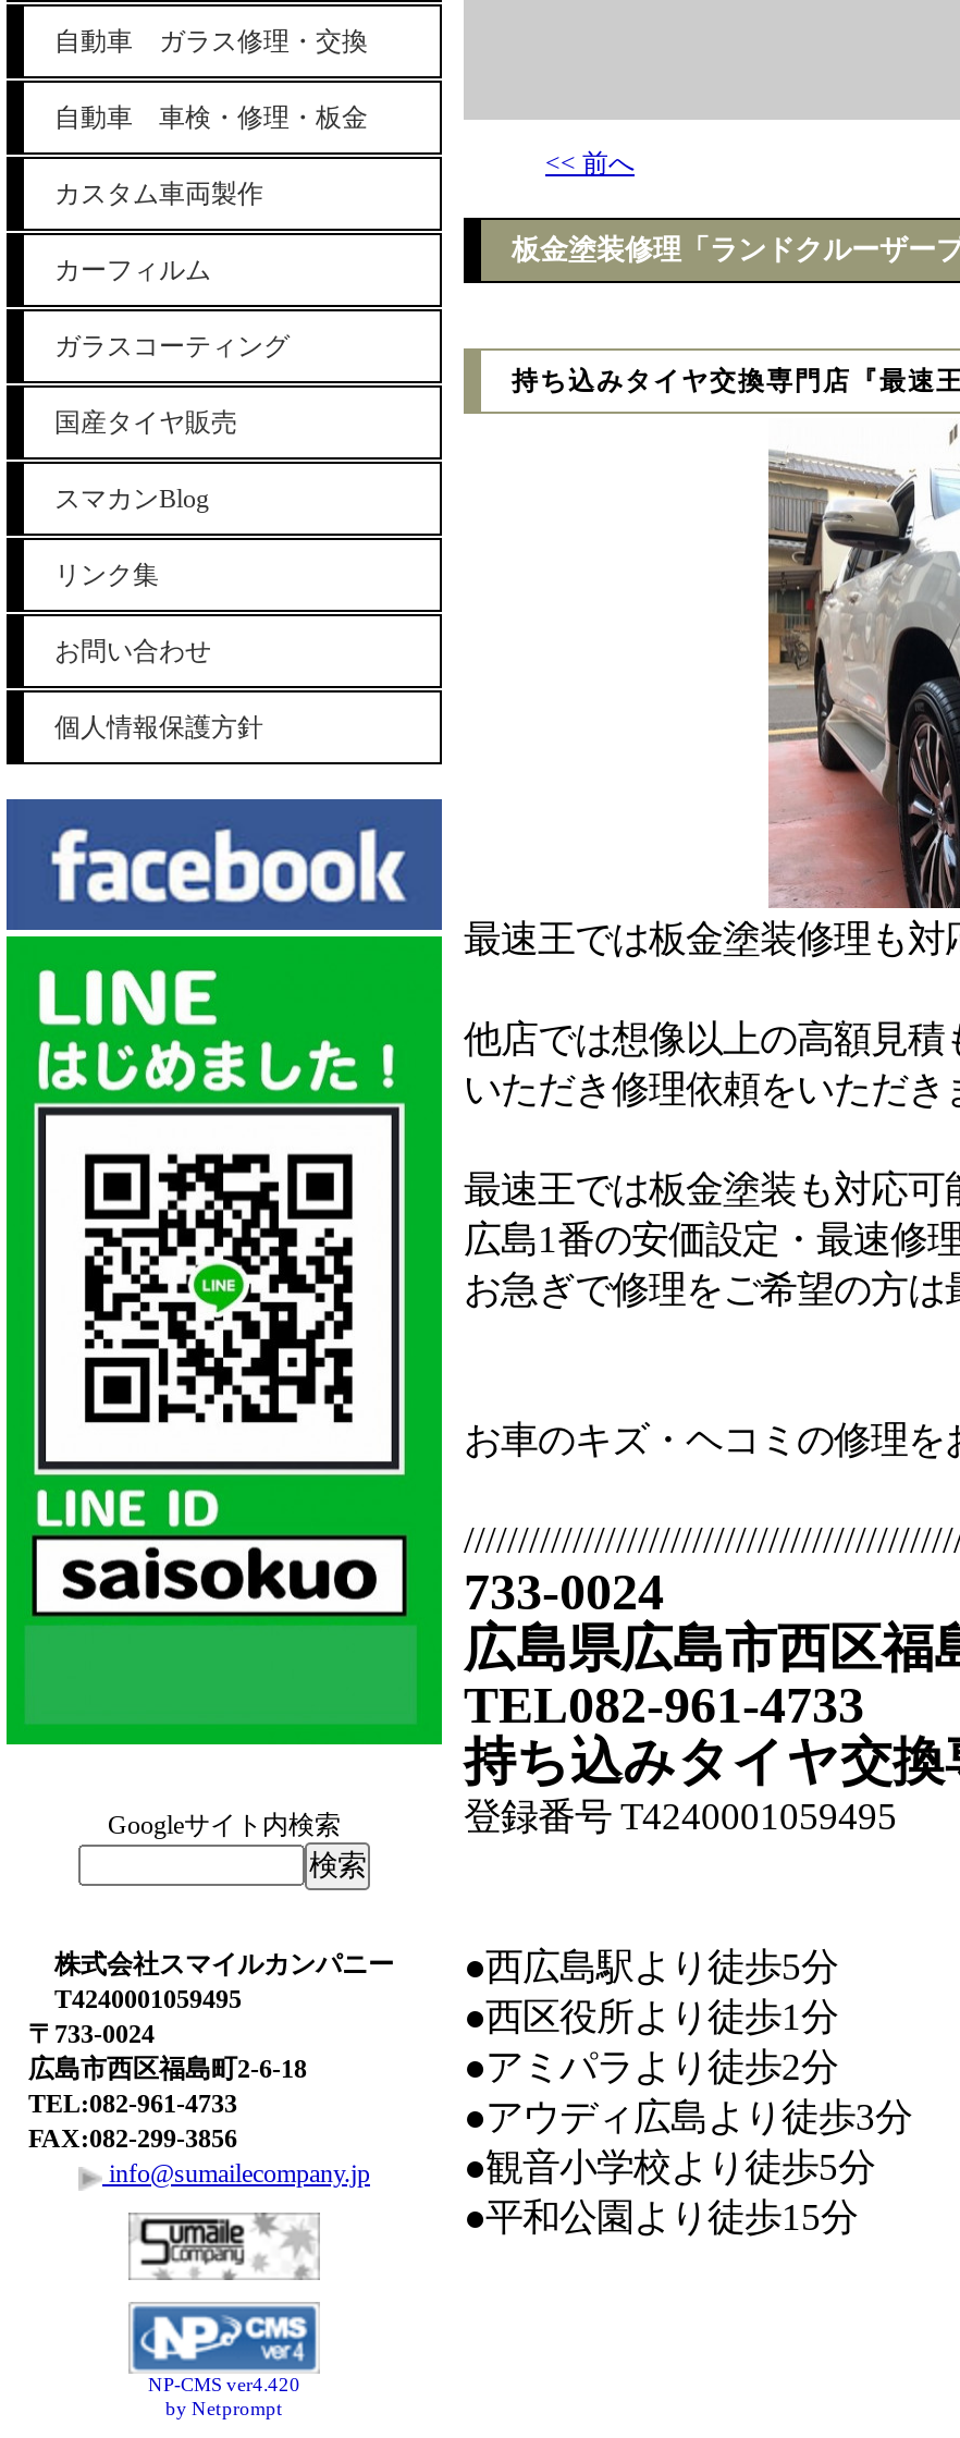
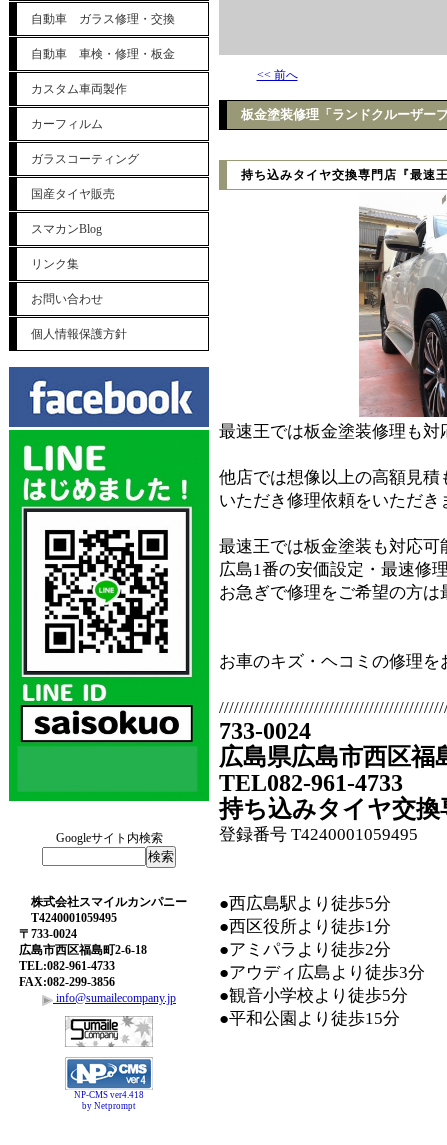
- NP-CMS ver4.420
+ NP-CMS ver4.418
